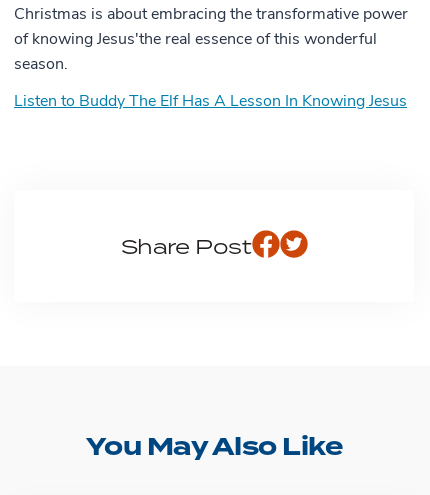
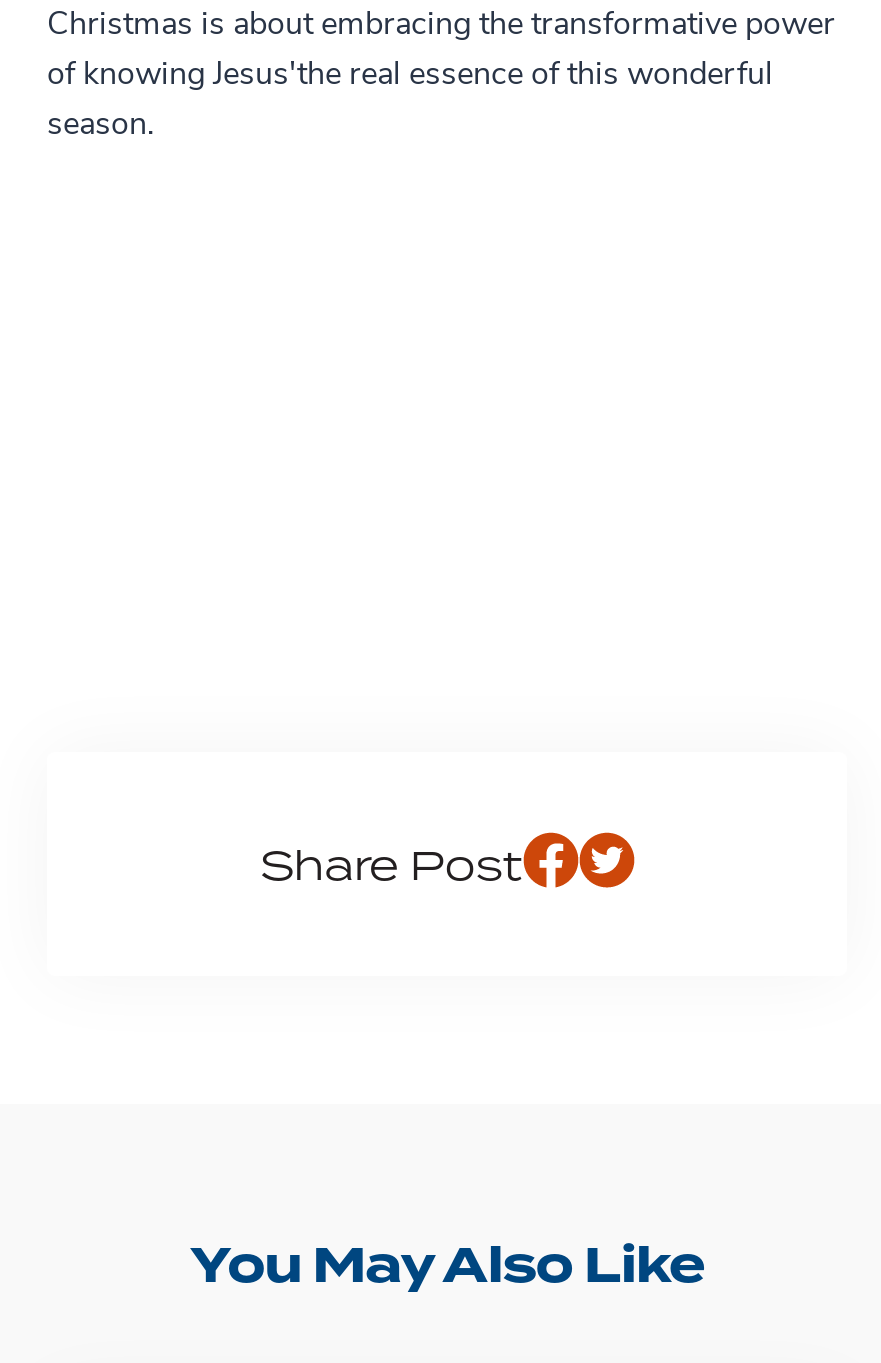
- Listen to Buddy The Elf Has A Lesson In Knowing Jesus
